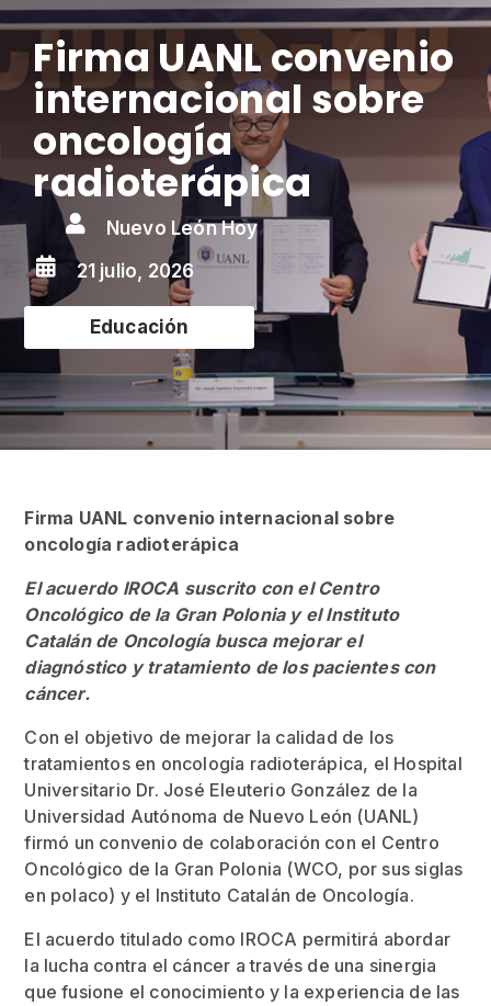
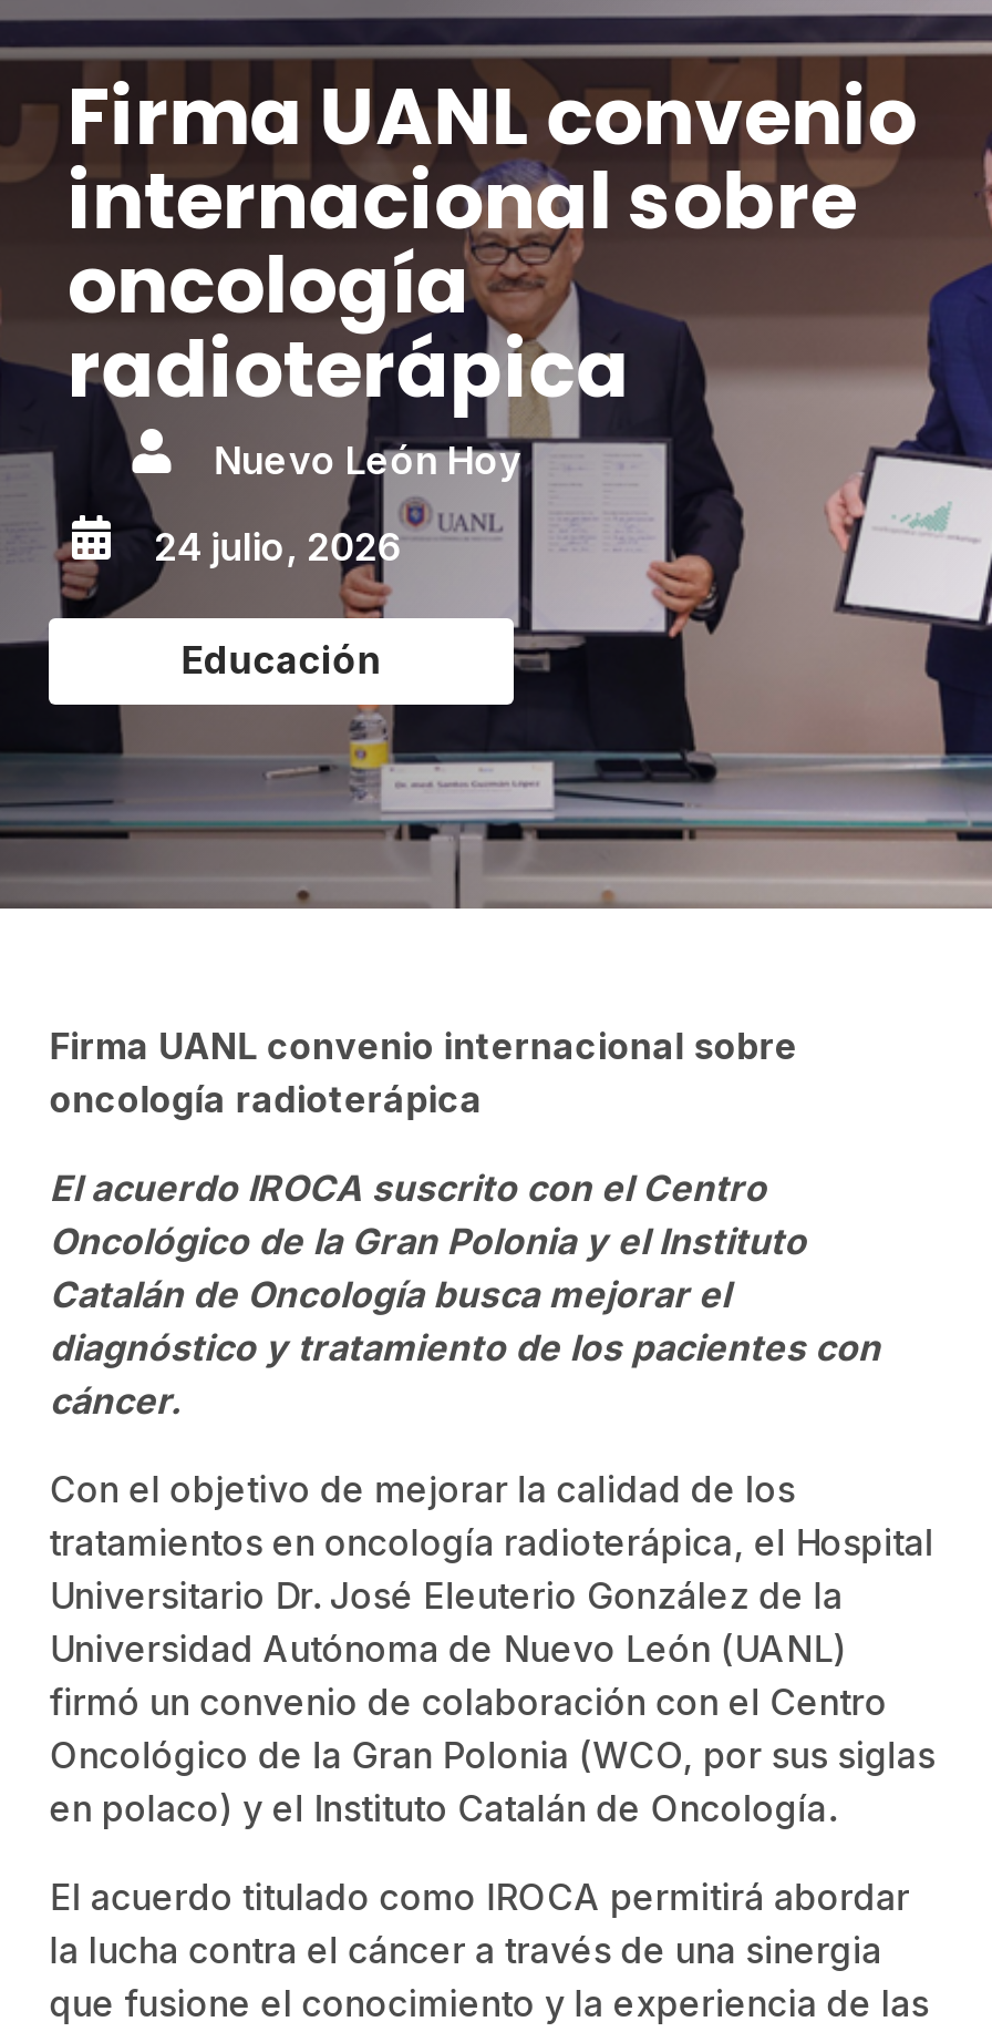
- 21 julio, 2026
+ 24 julio, 2026
